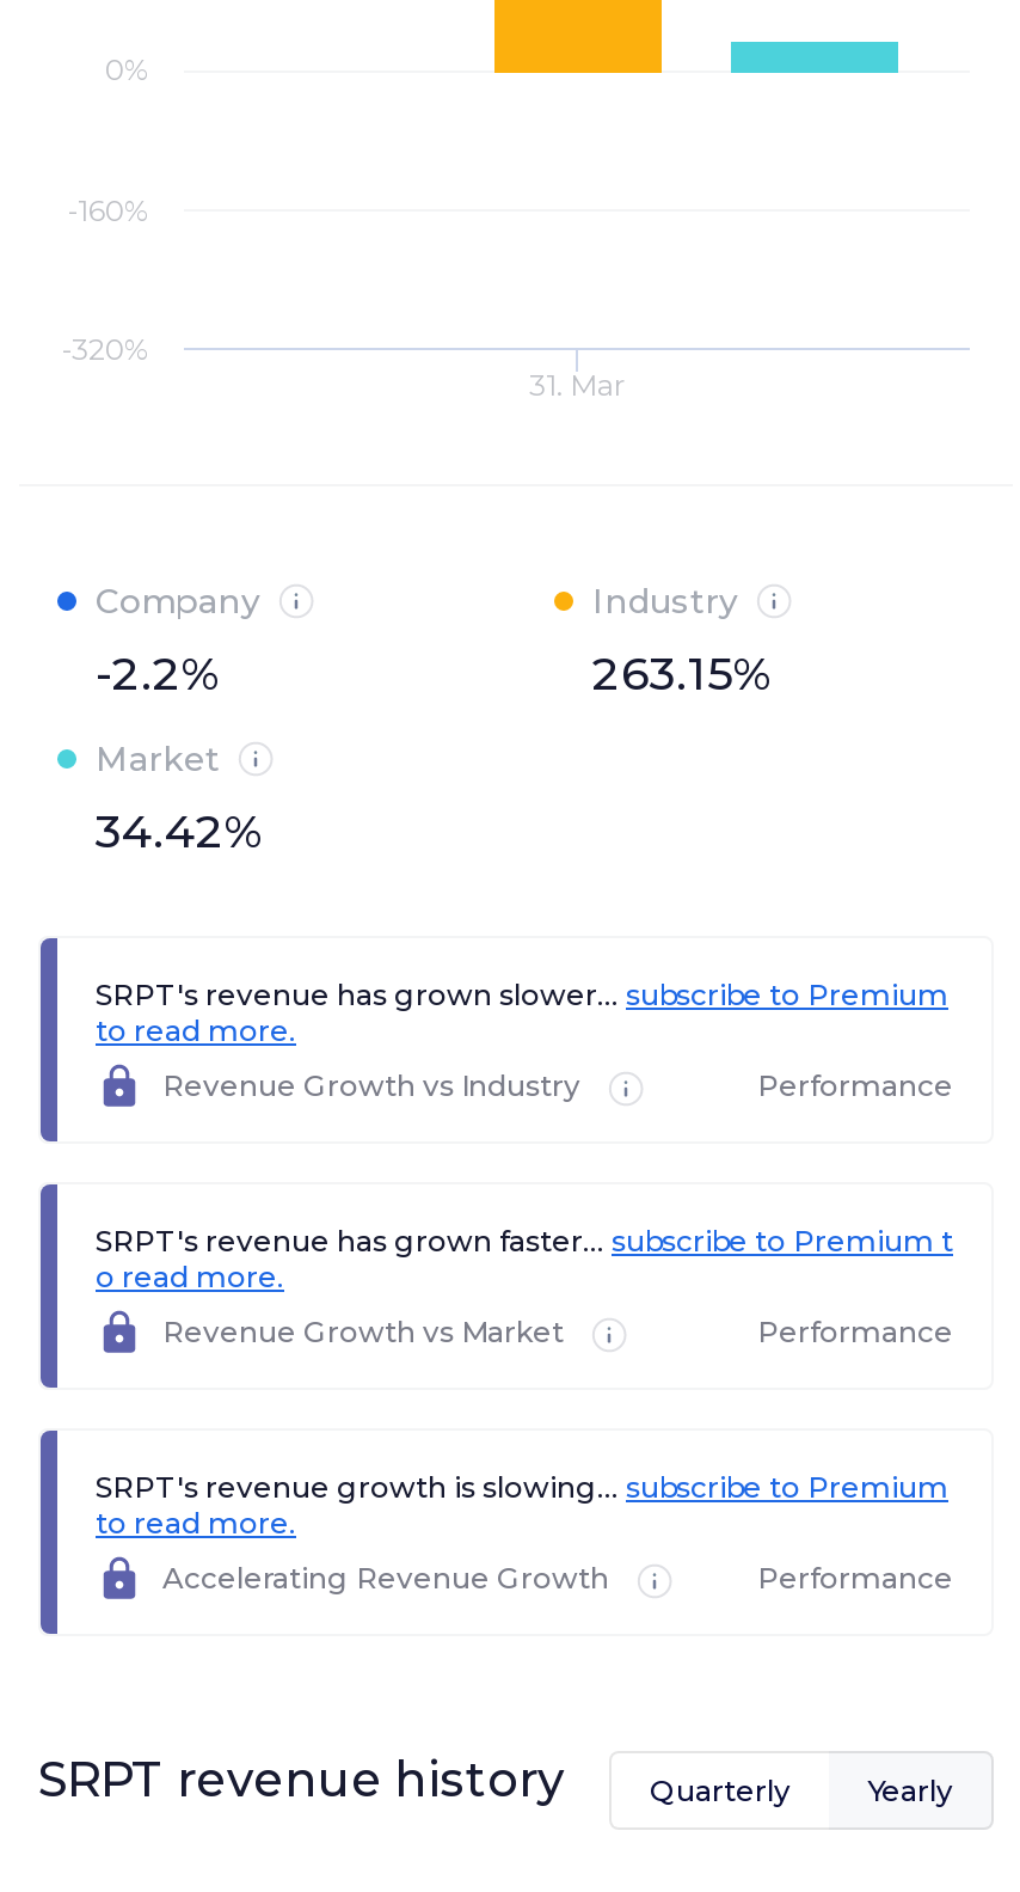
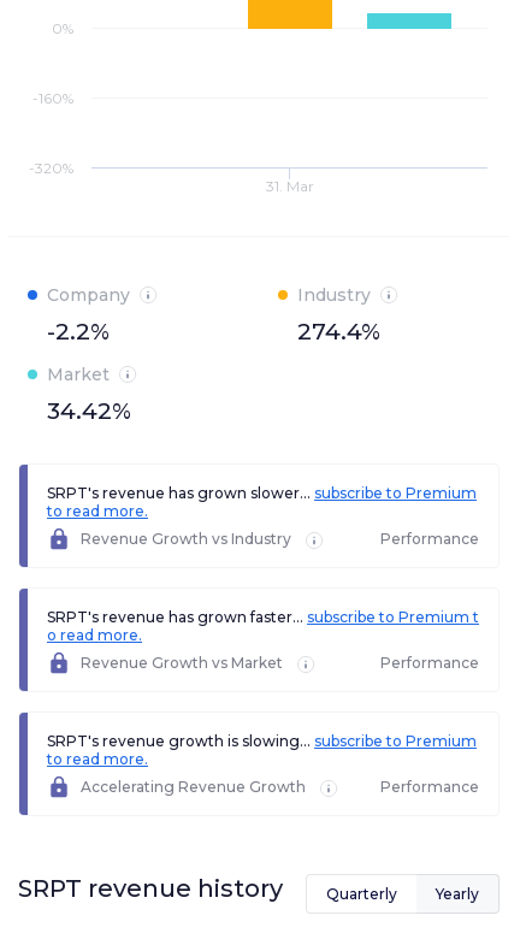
- 263.15%
+ 274.4%
